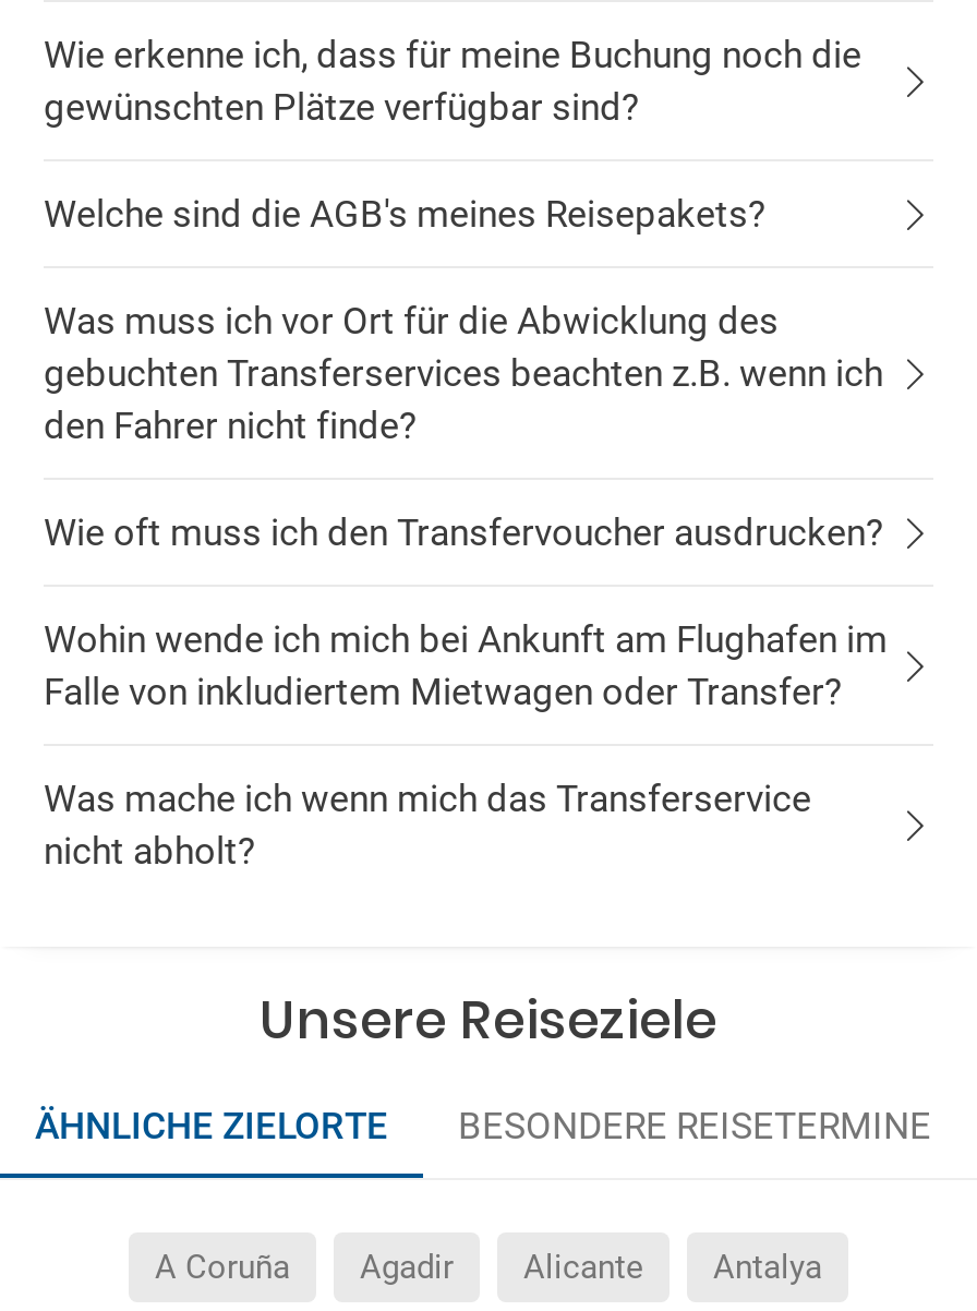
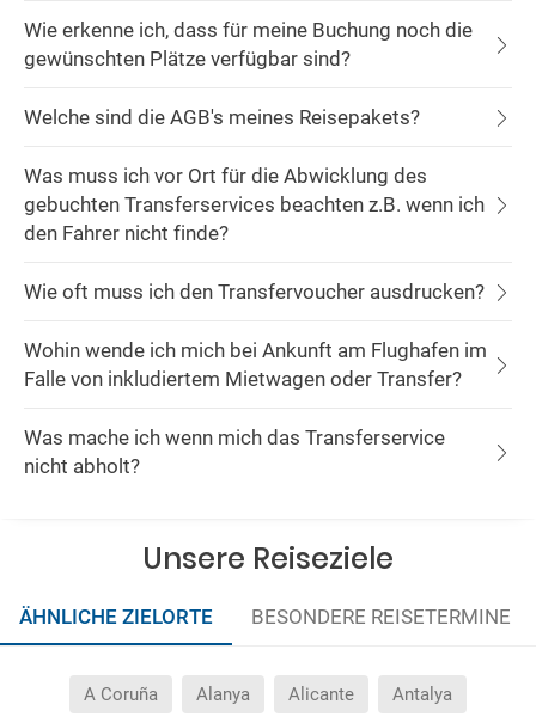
- Agadir
+ Alanya
